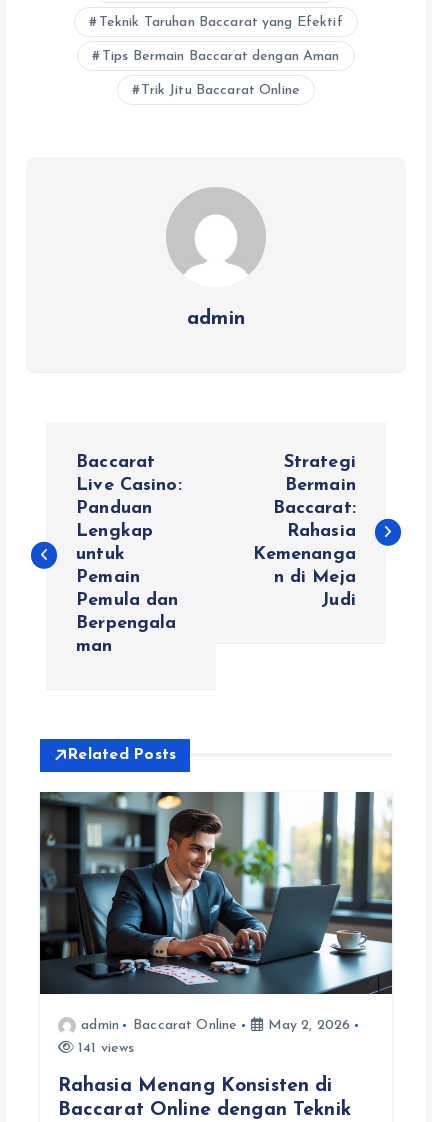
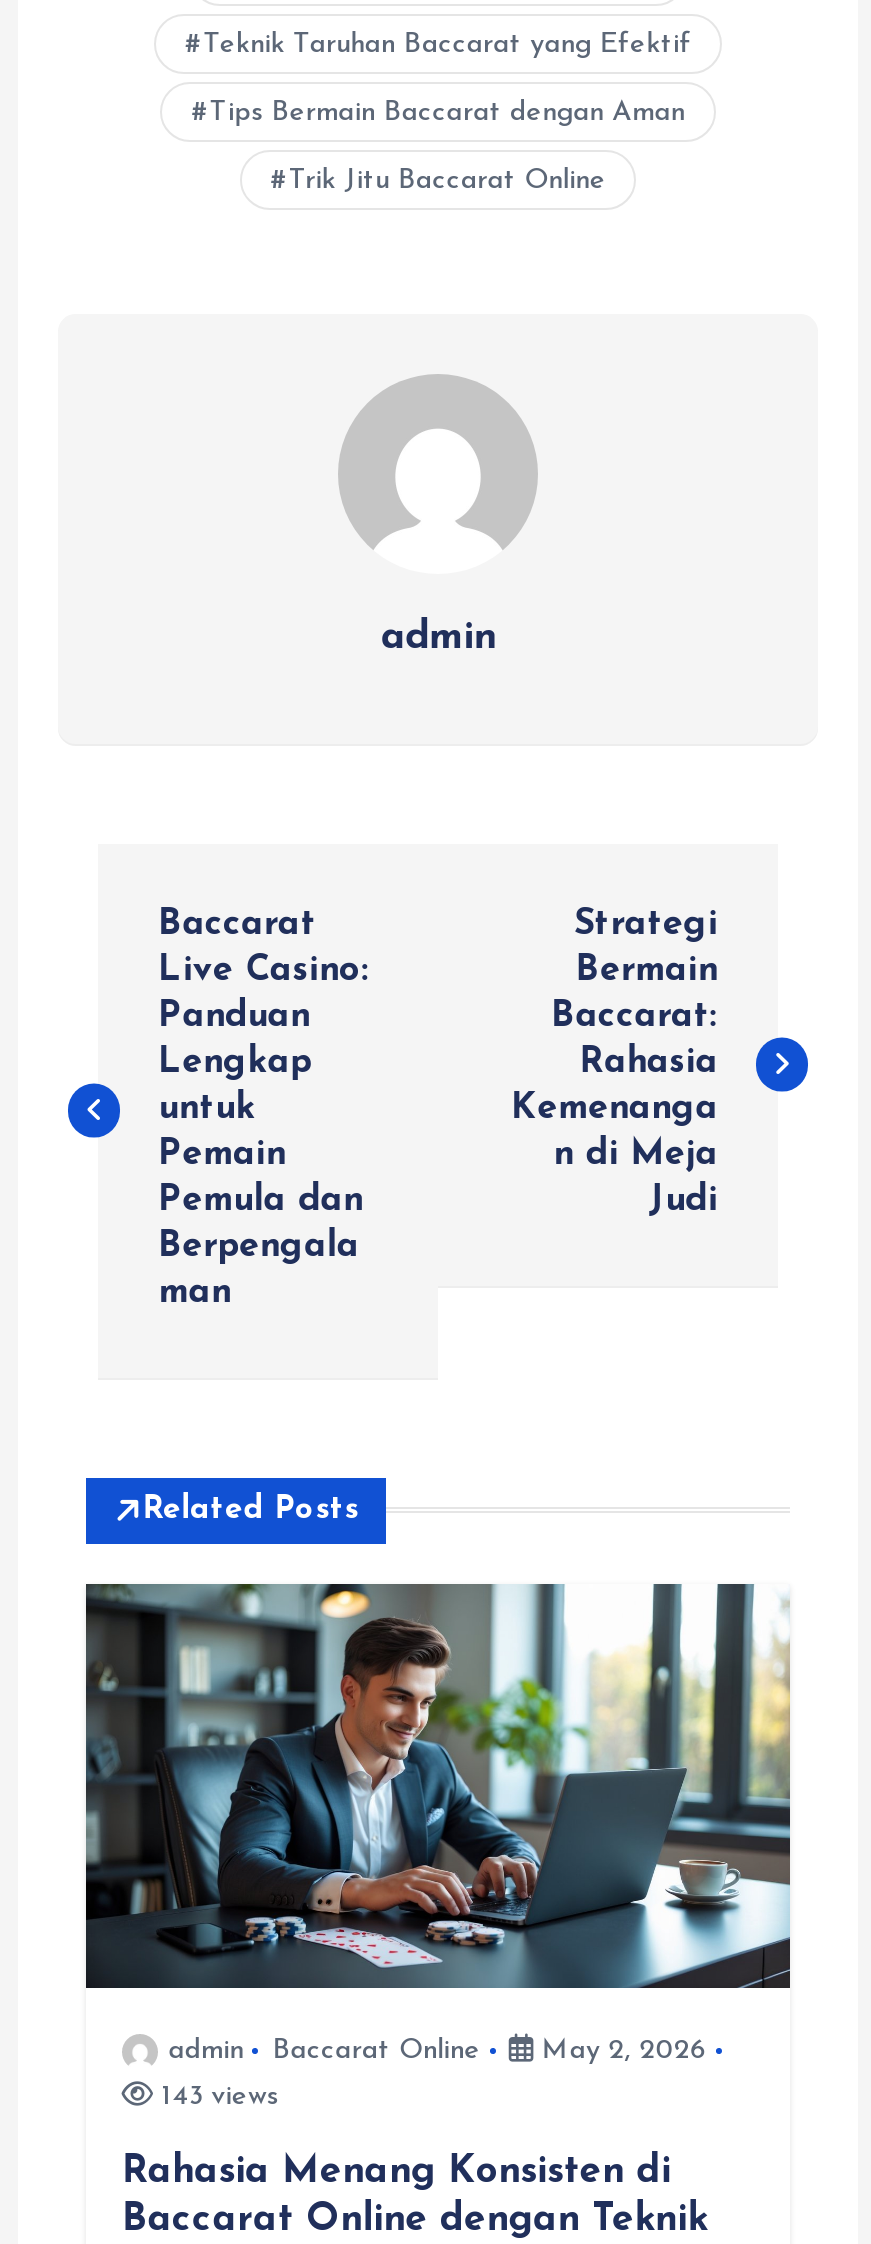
- 141 views
+ 143 views
